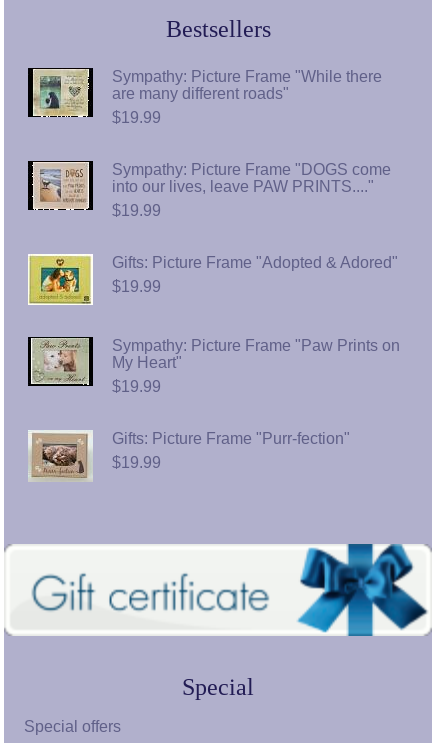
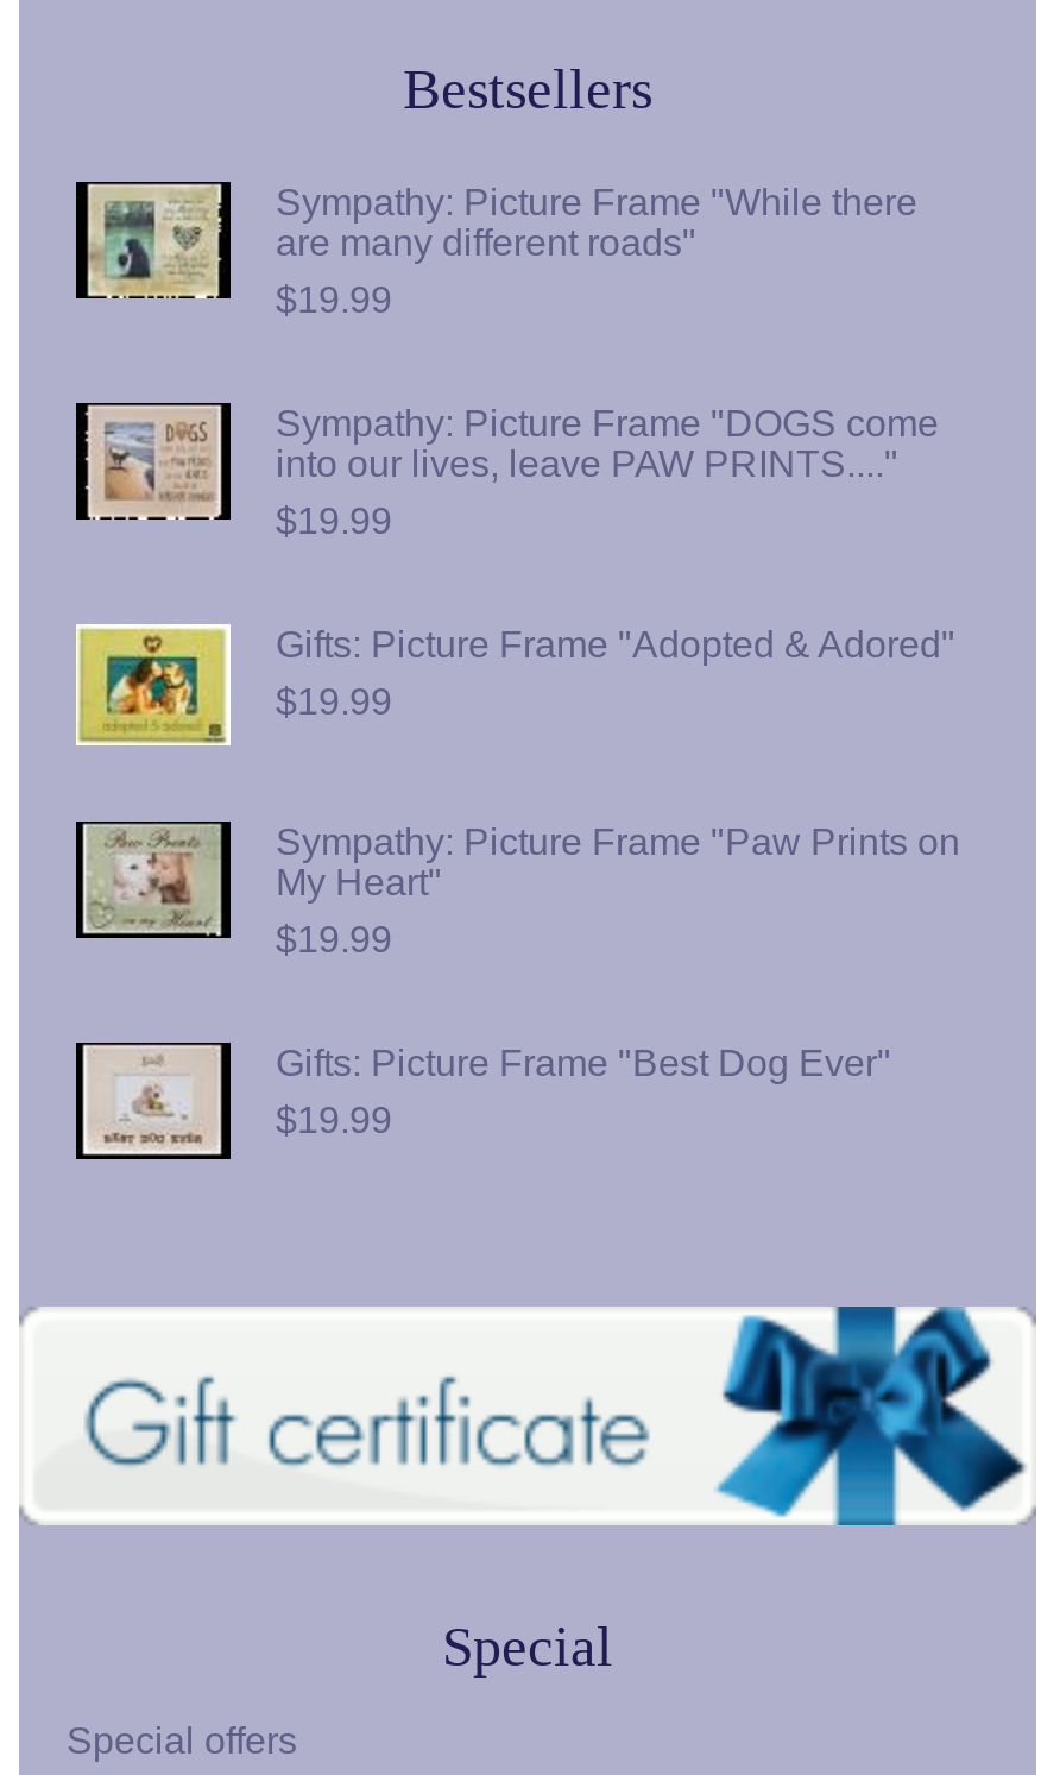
- [image]
- Gifts: Picture Frame "Purr-fection"
+ [image]
+ Gifts: Picture Frame "Best Dog Ever"
